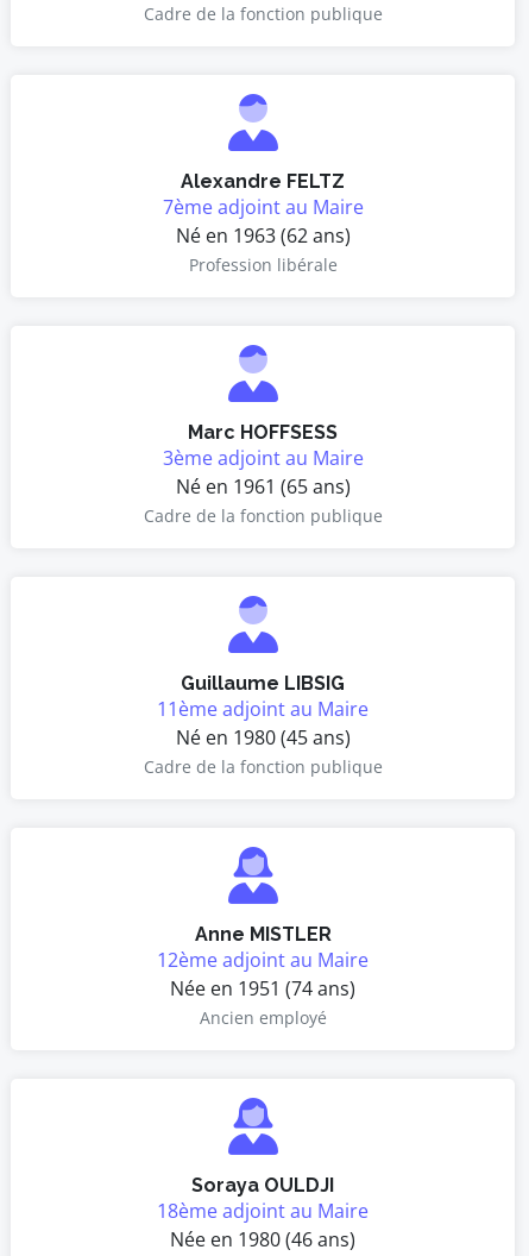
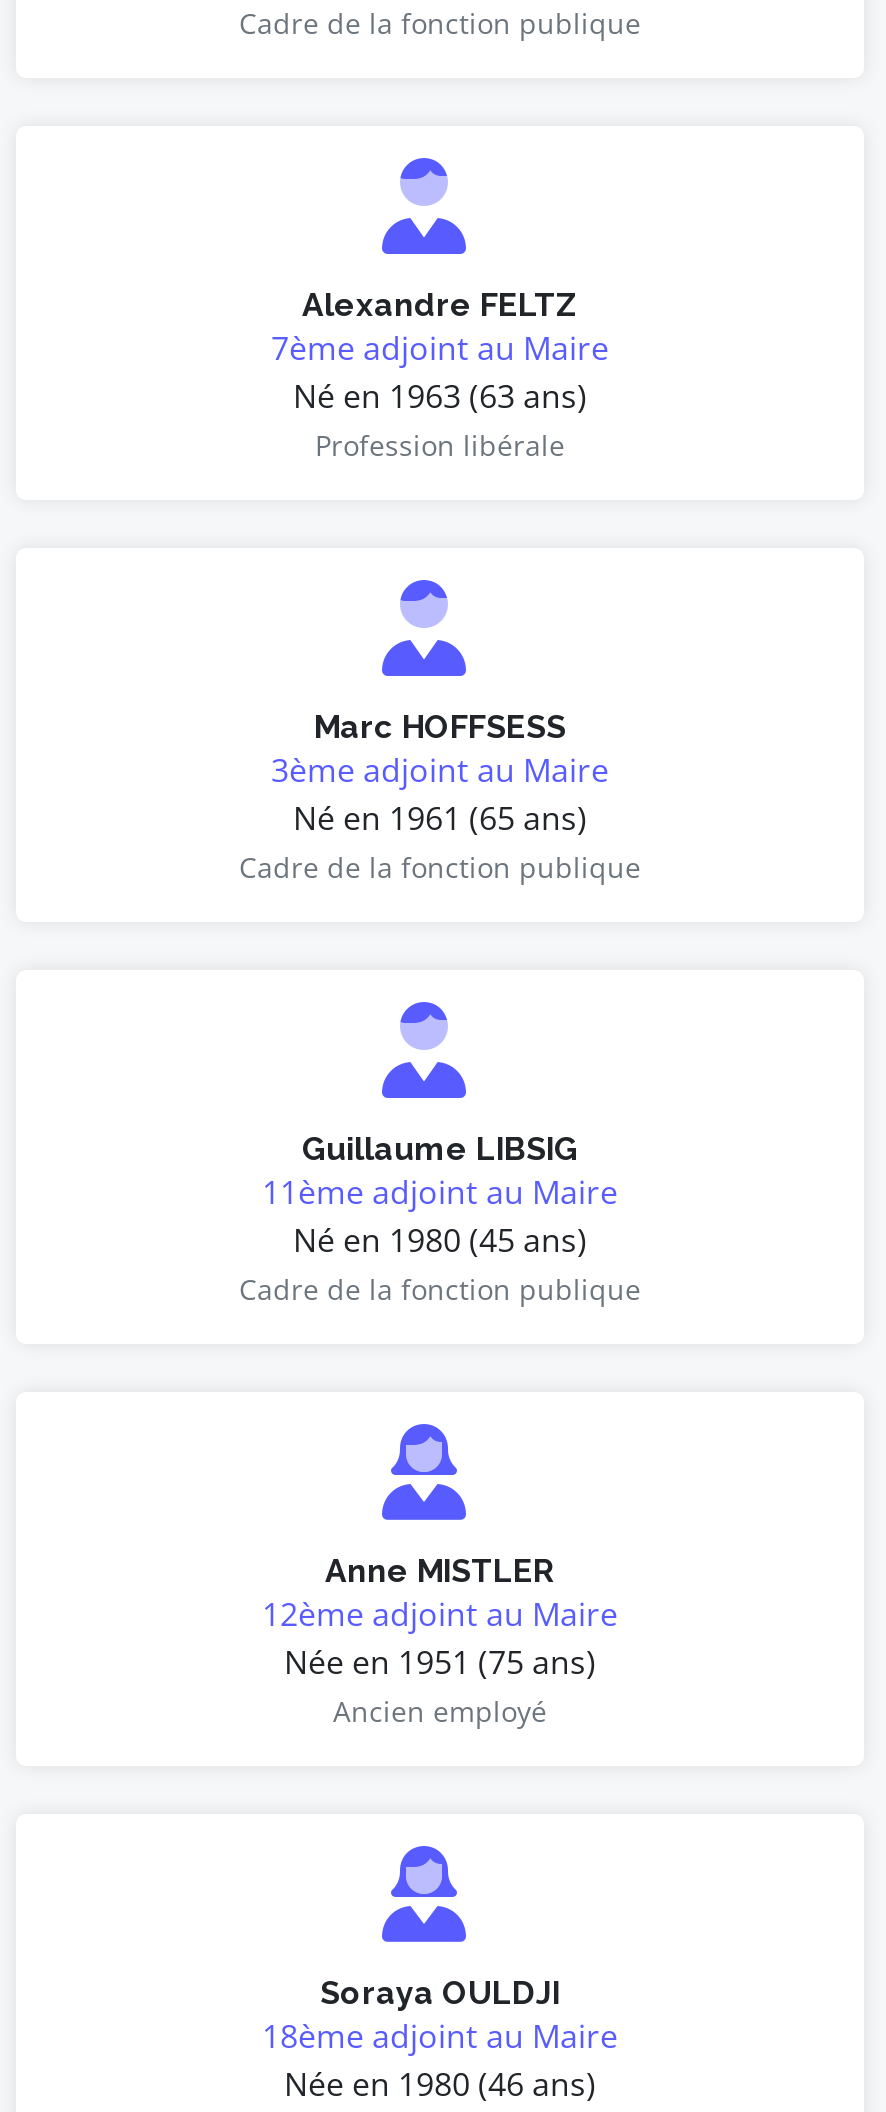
- Né en 1963 (62 ans)
+ Né en 1963 (63 ans)

- Née en 1951 (74 ans)
+ Née en 1951 (75 ans)
